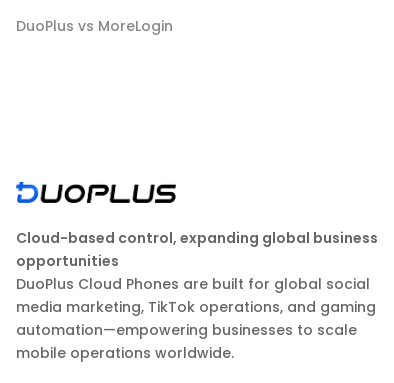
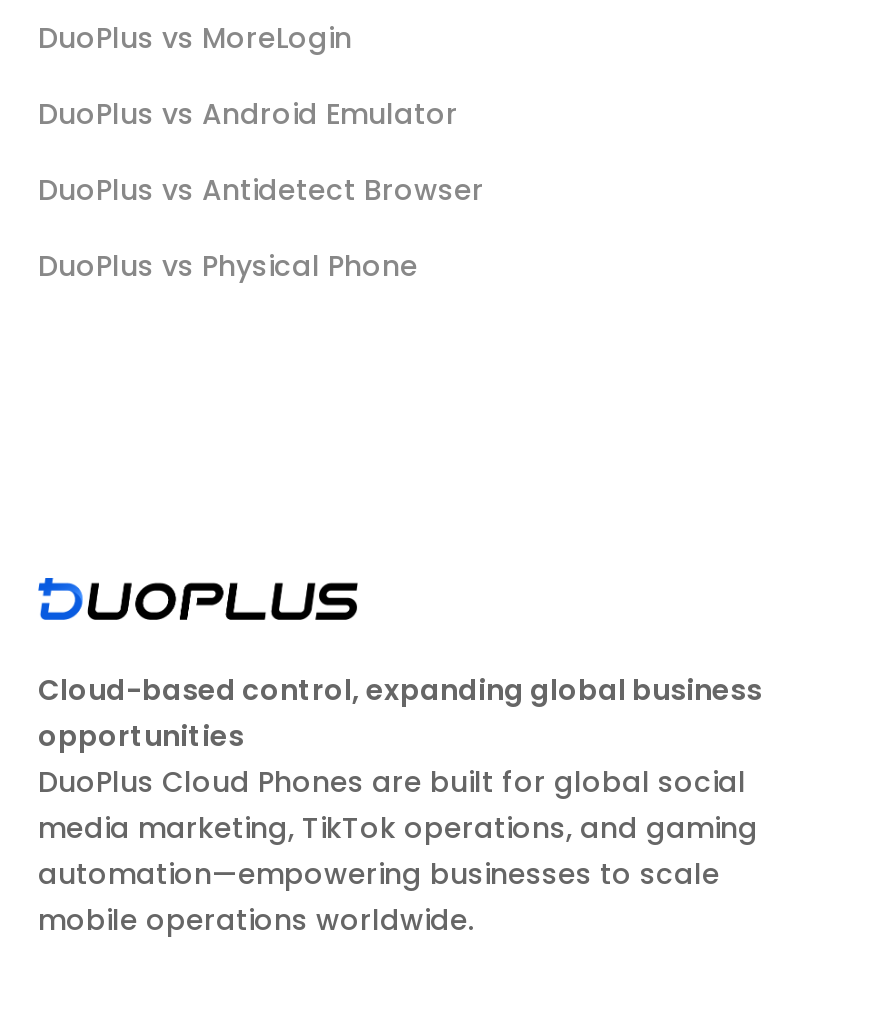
+ DuoPlus vs Android Emulator
+ DuoPlus vs Antidetect Browser
+ DuoPlus vs Physical Phone
